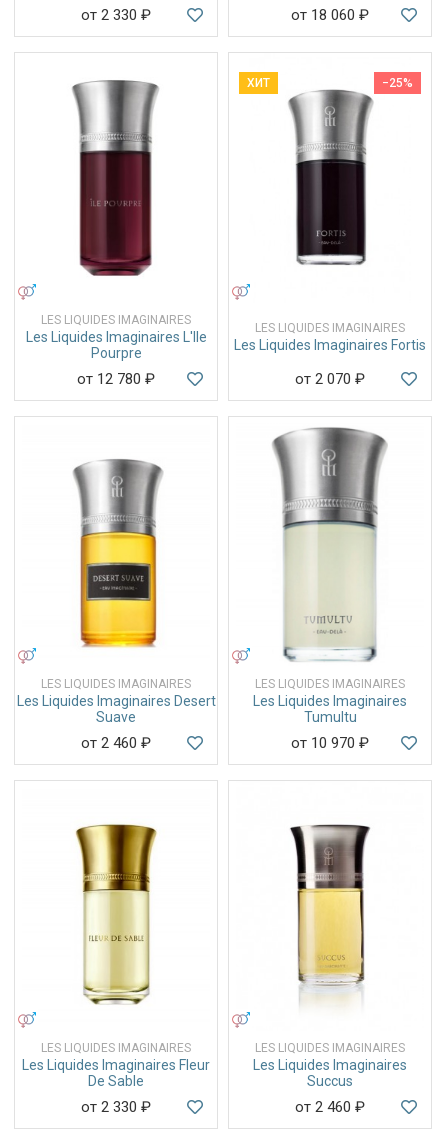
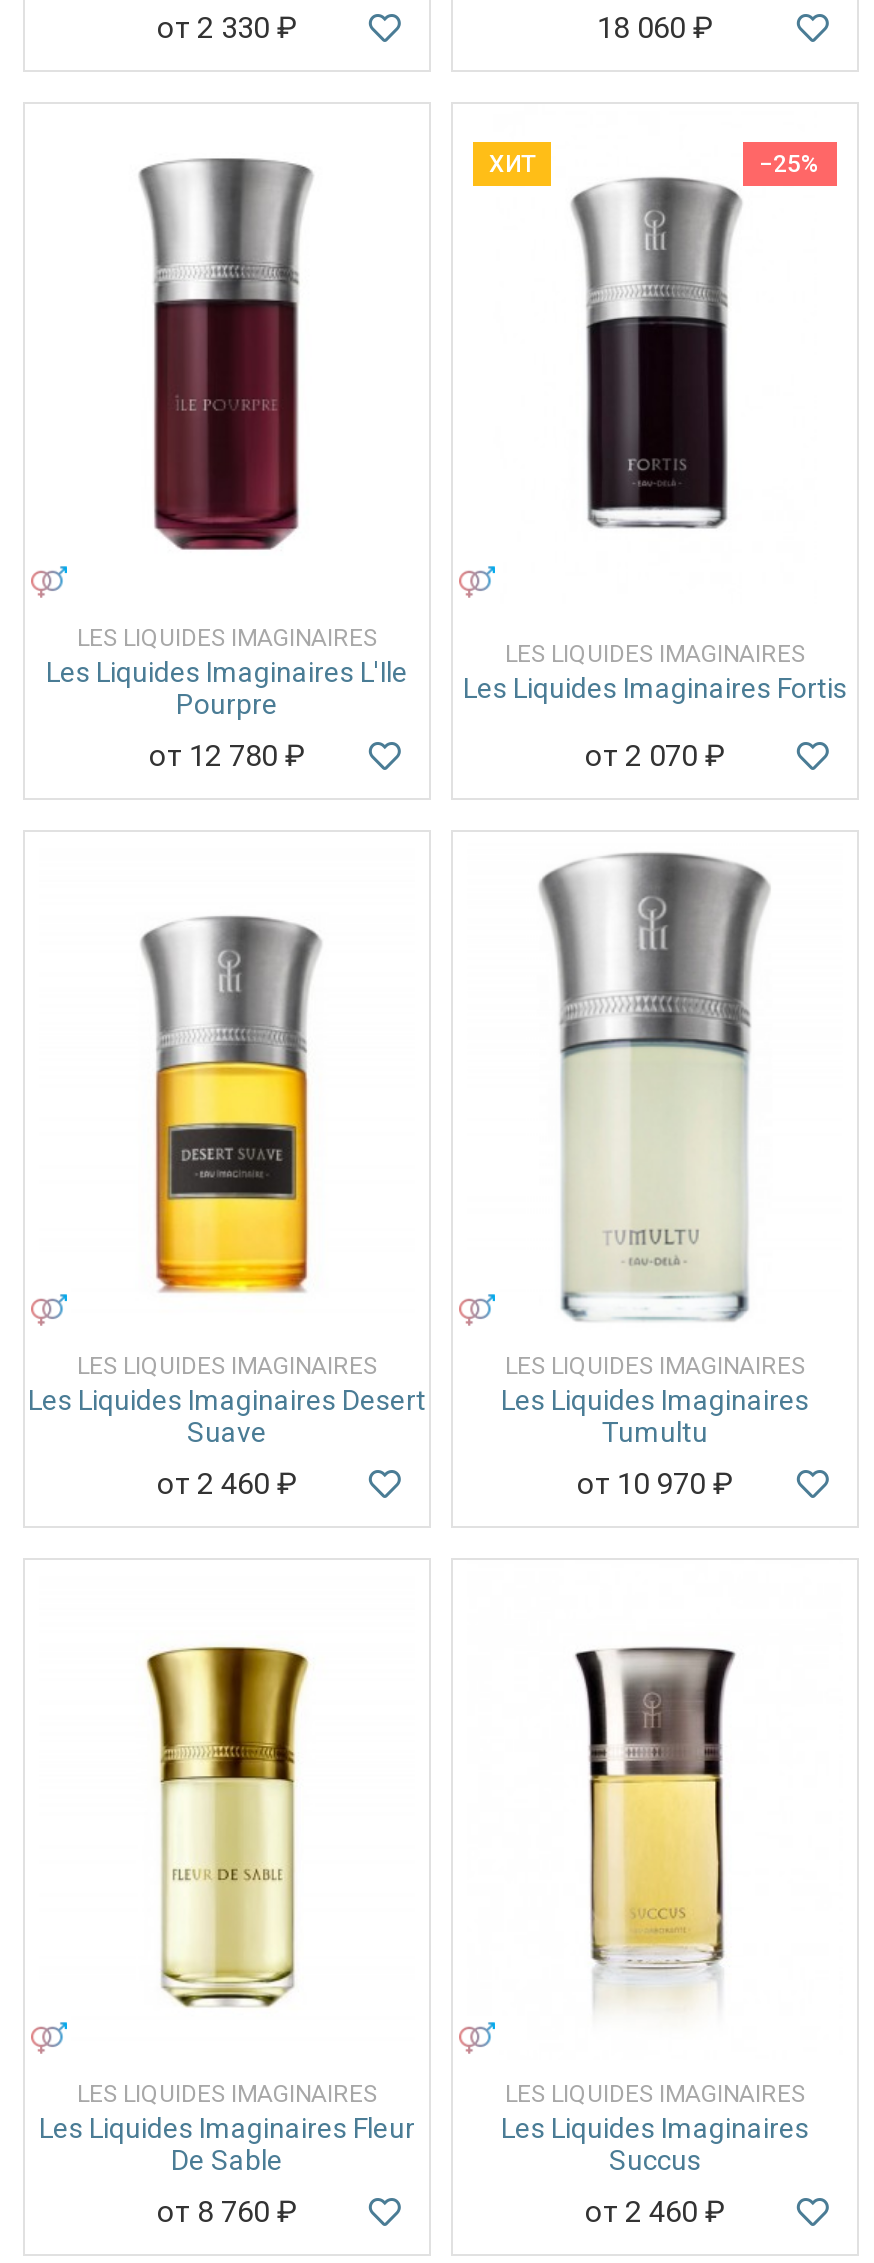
- от 18 060 ₽
+ 18 060 ₽

- от 2 330 ₽
+ от 8 760 ₽
